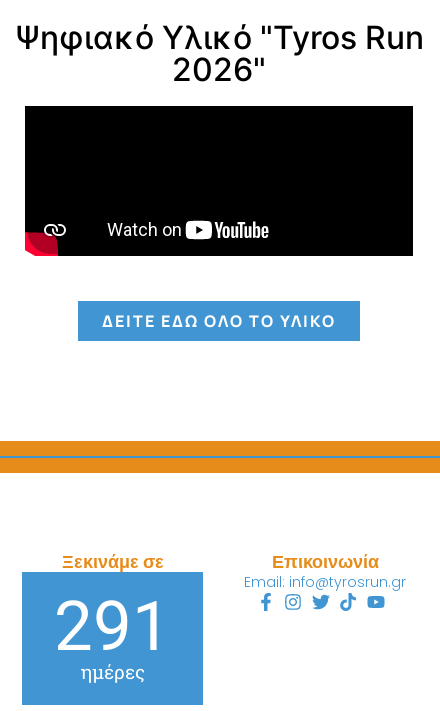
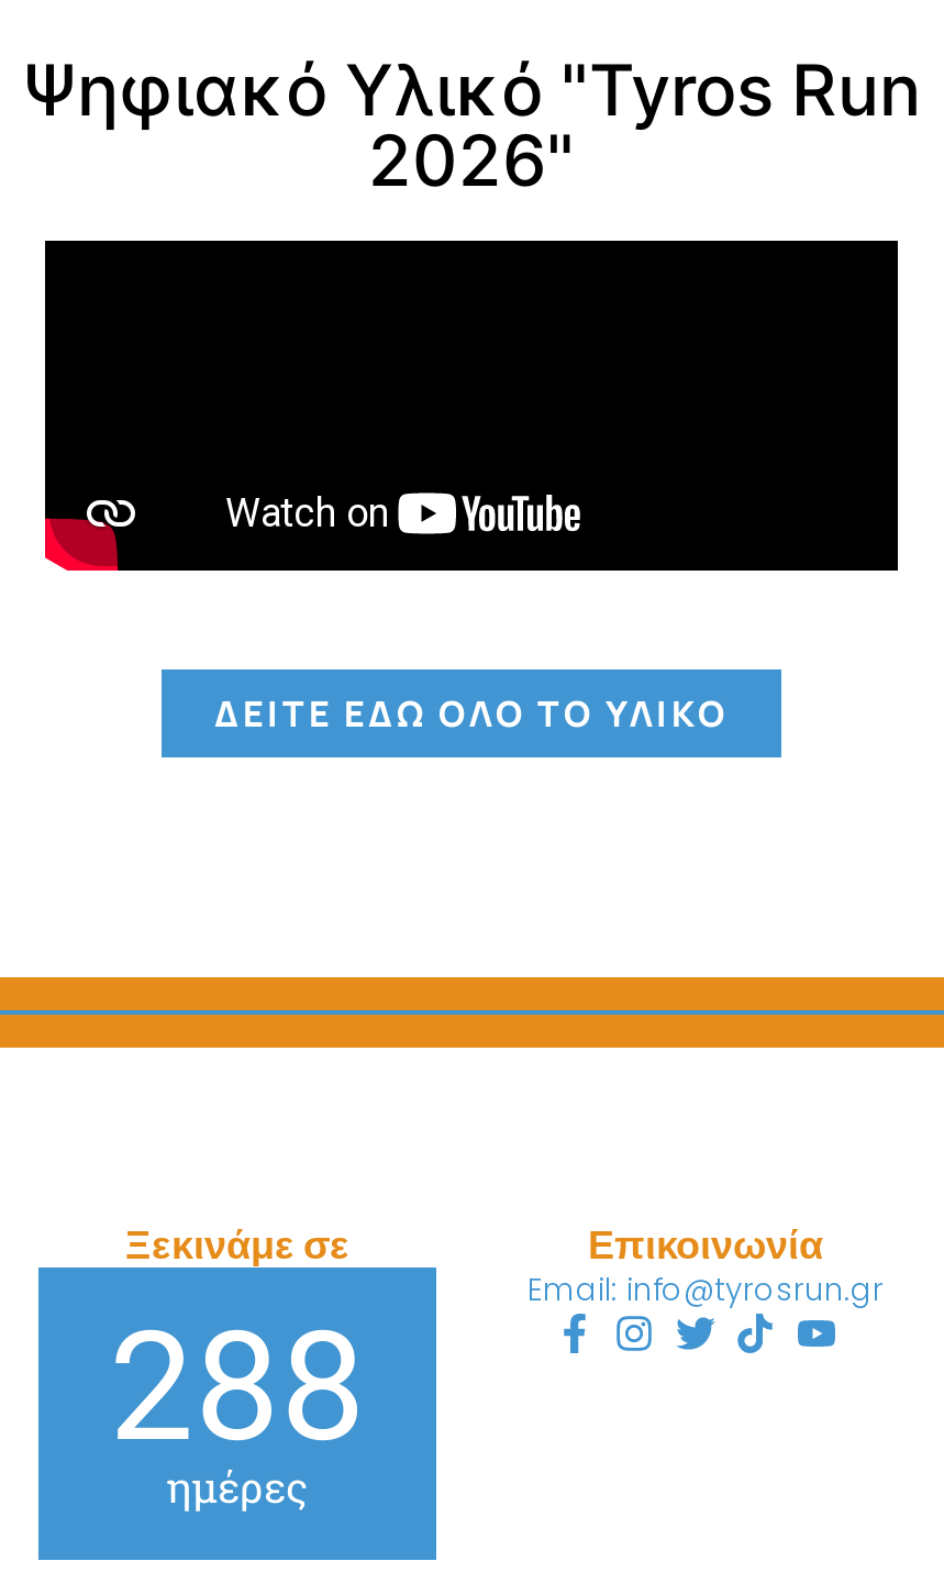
- 291
+ 288
